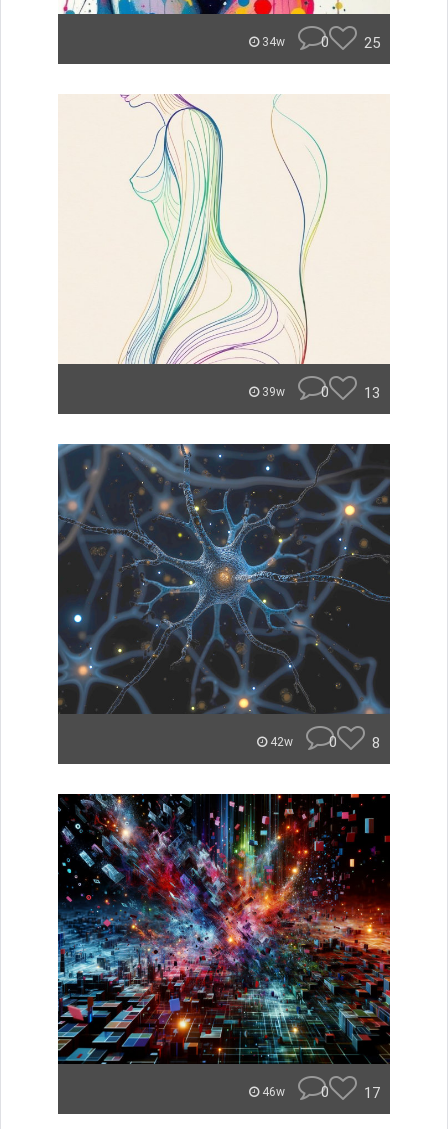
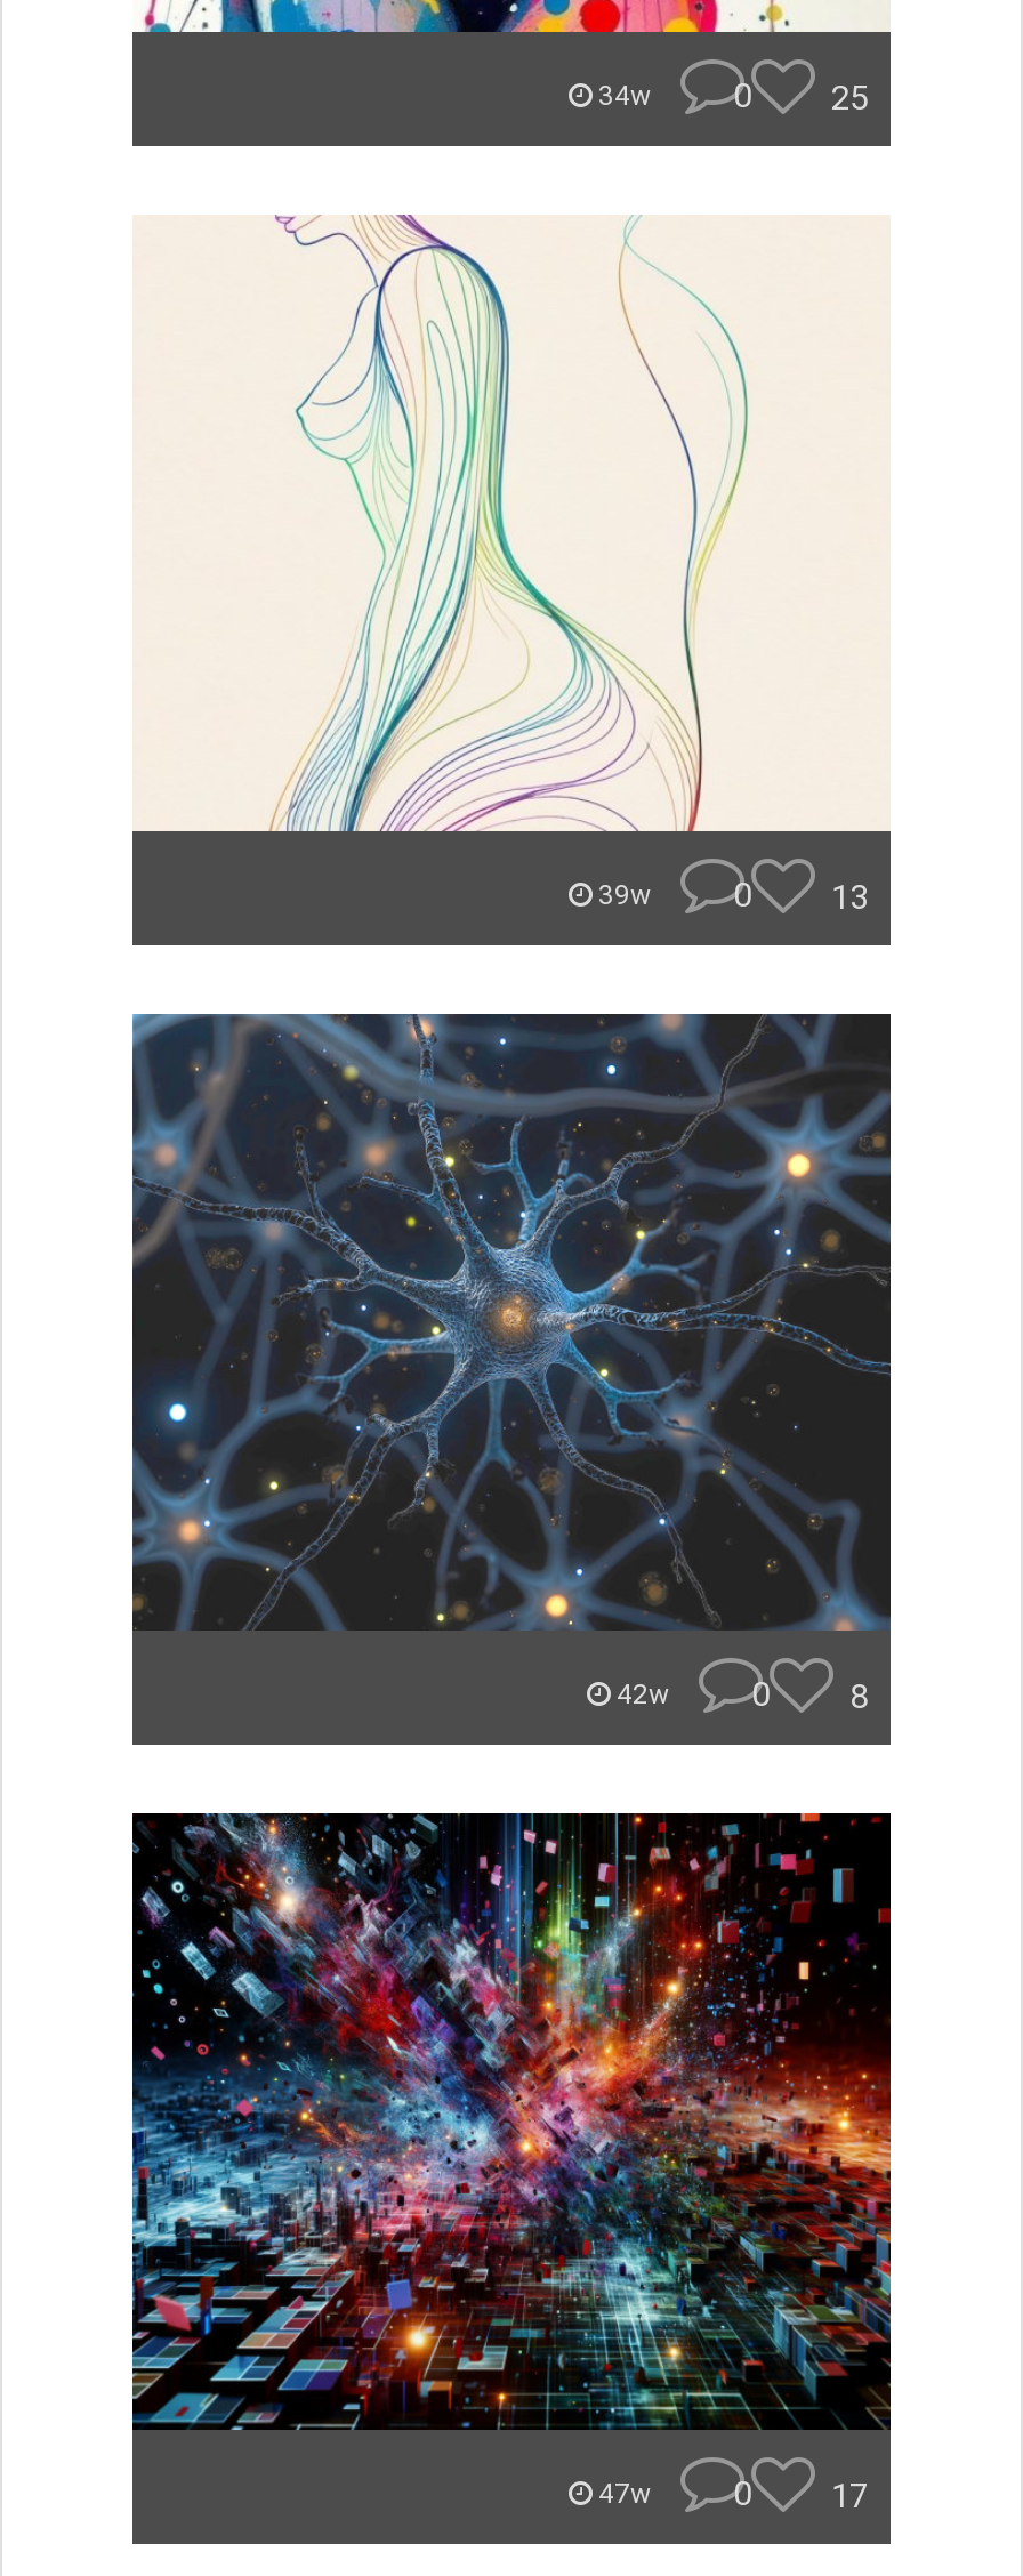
- 46w
+ 47w
